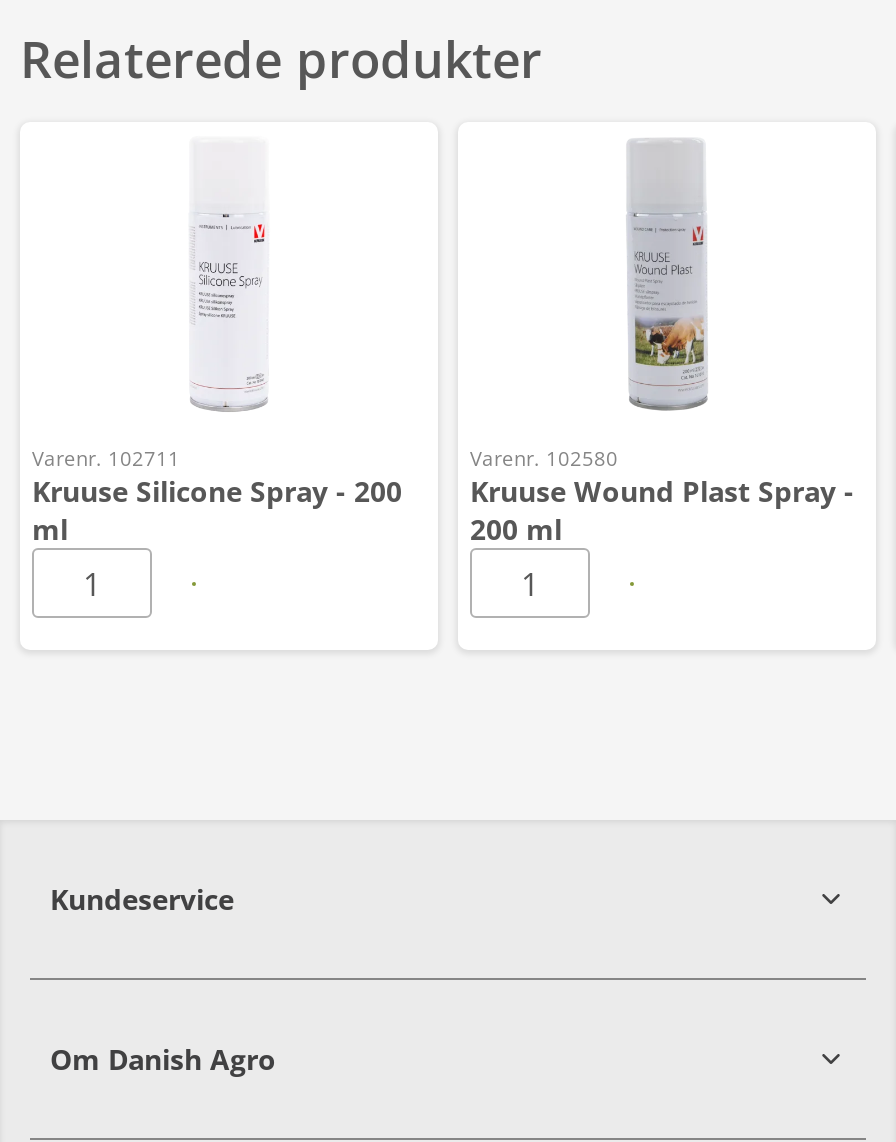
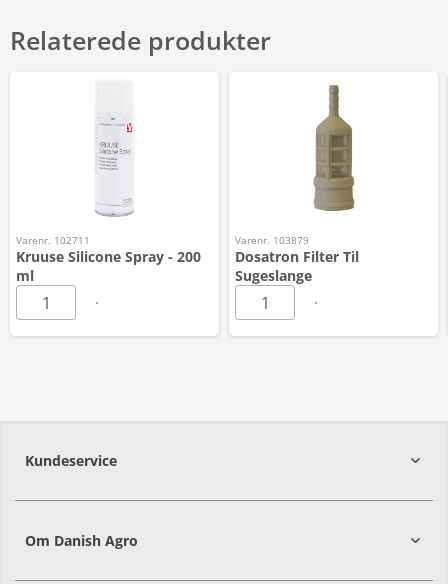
- [image]
- Varenr. 102580
- Kruuse Wound Plast Spray -
- 200 ml
+ [image]
+ Varenr. 103879
+ Dosatron Filter Til
+ Sugeslange
